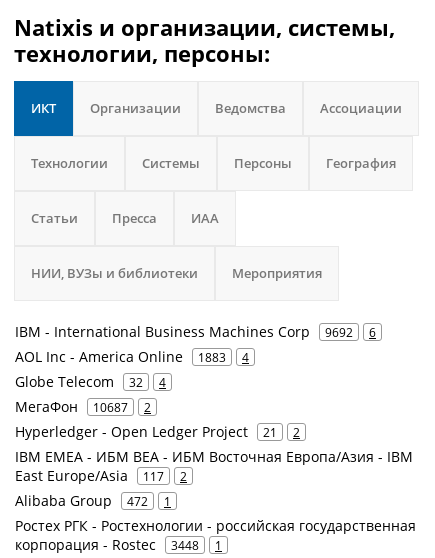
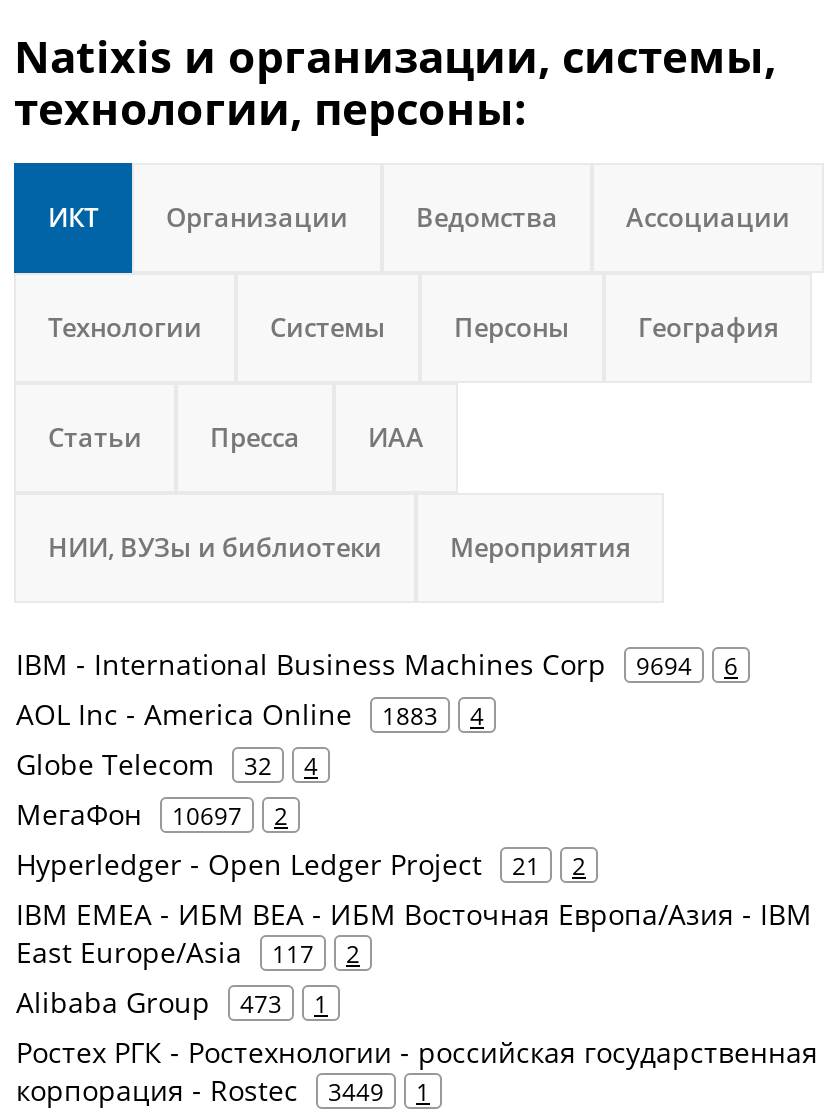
- IBM - International Business Machines Corp 9692 6
+ IBM - International Business Machines Corp 9694 6

- МегаФон 10687 2
+ МегаФон 10697 2

- Alibaba Group 472 1
+ Alibaba Group 473 1

- корпорация - Rostec 3448 1
+ корпорация - Rostec 3449 1
